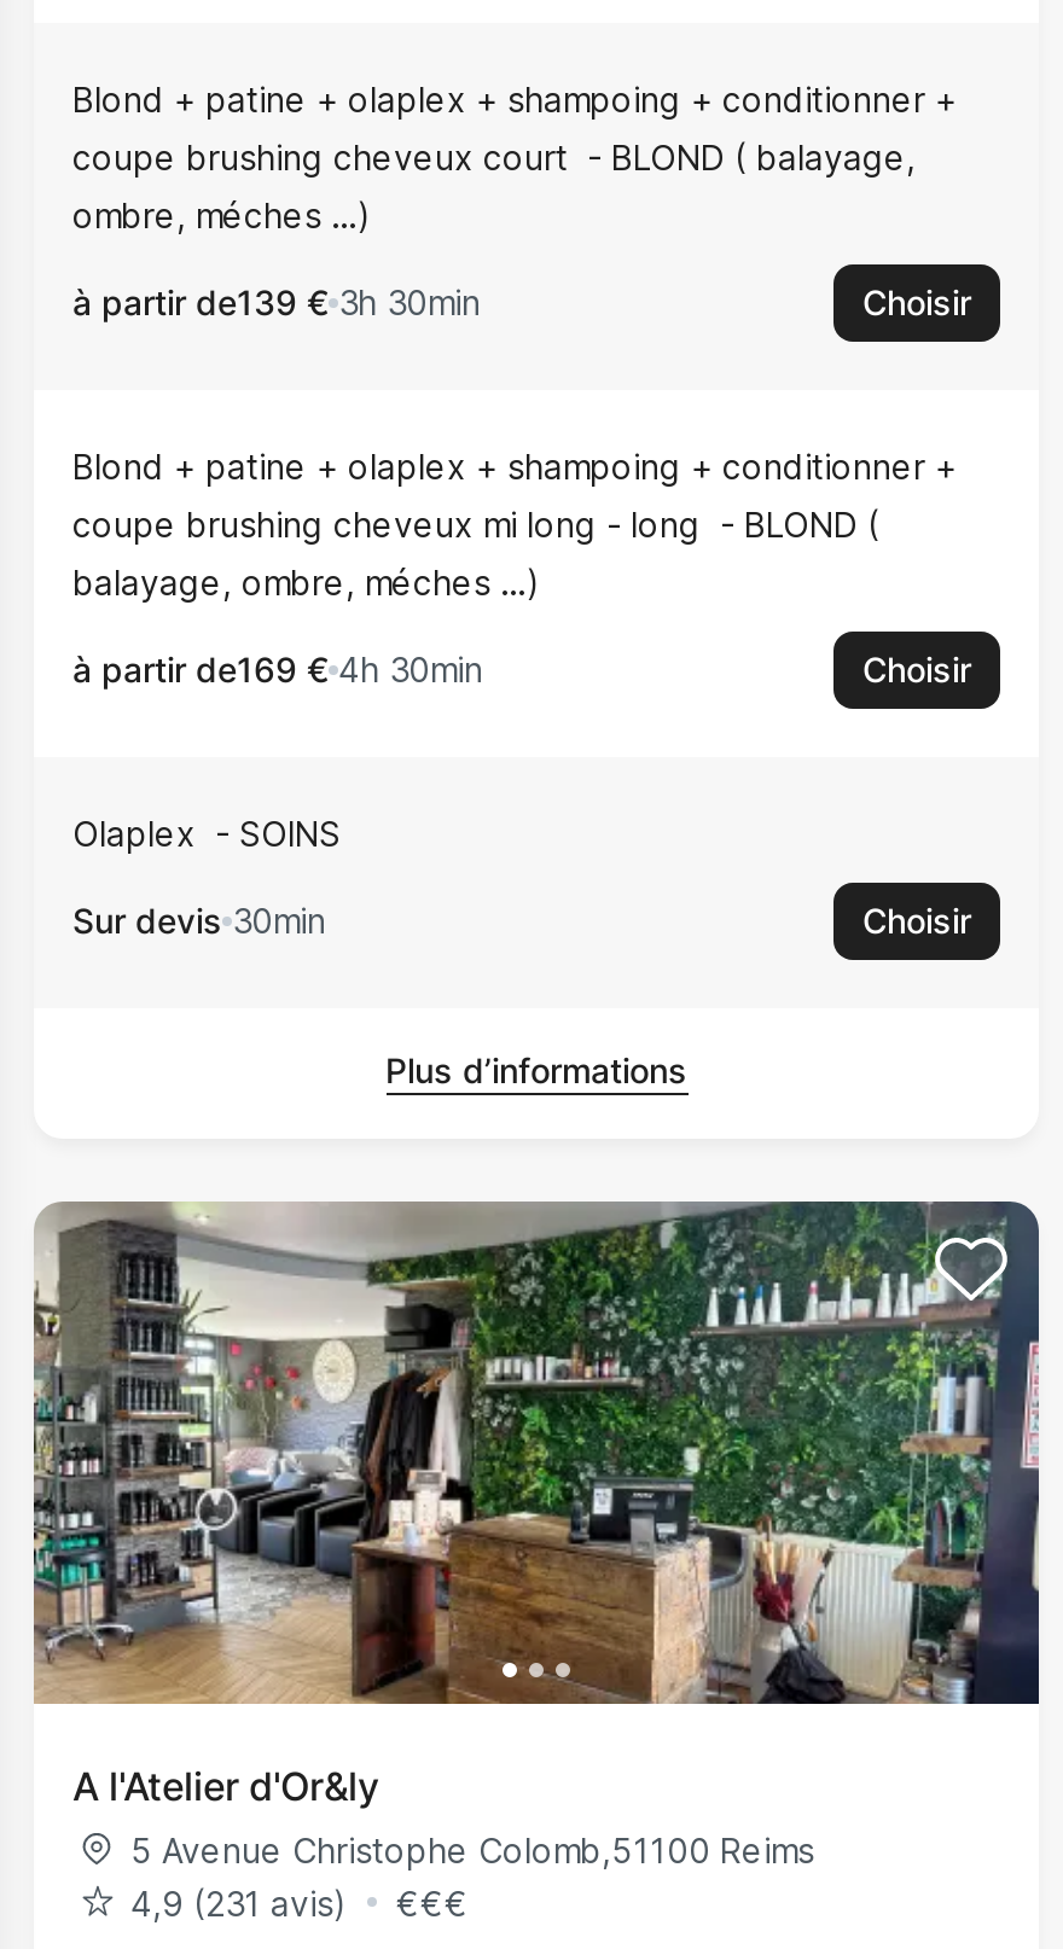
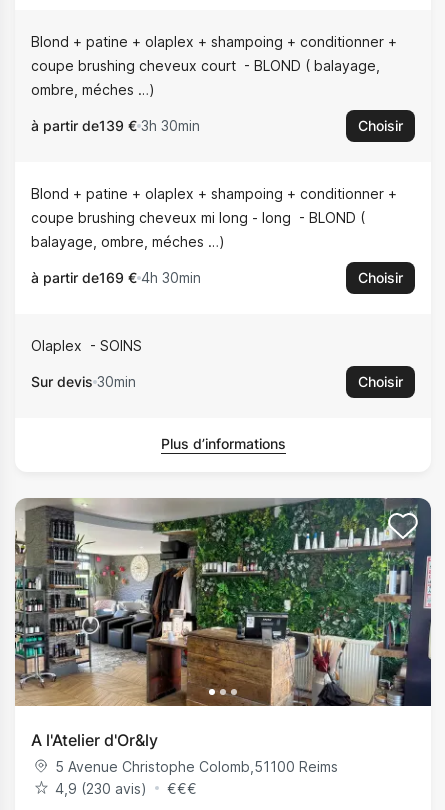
- 4,9 (231 avis)
+ 4,9 (230 avis)
